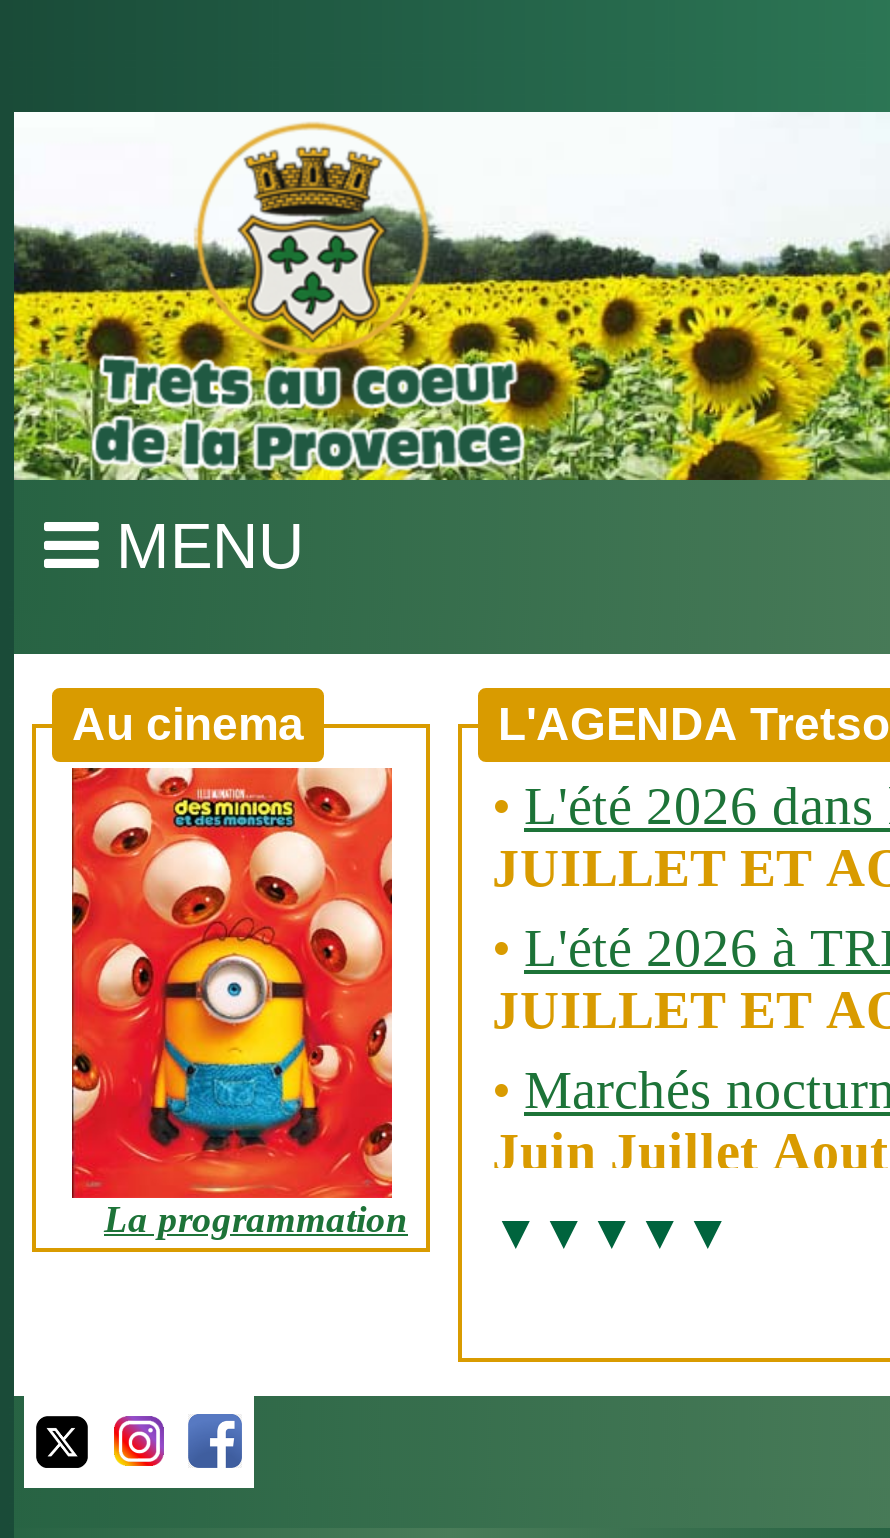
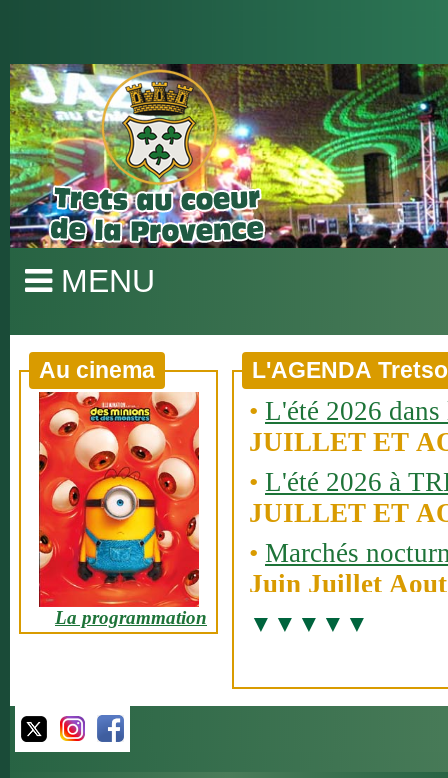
- [image]
+ [image]
